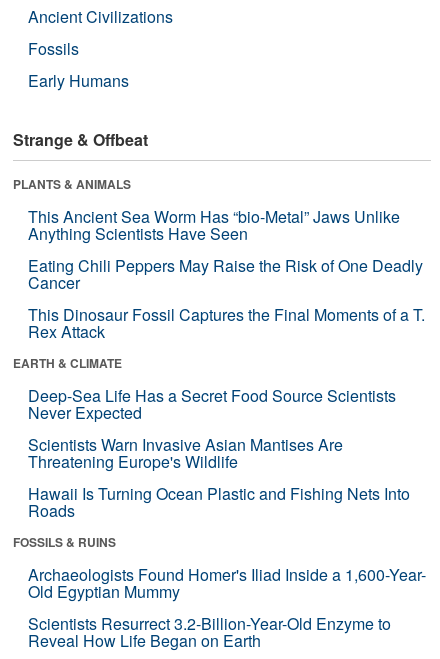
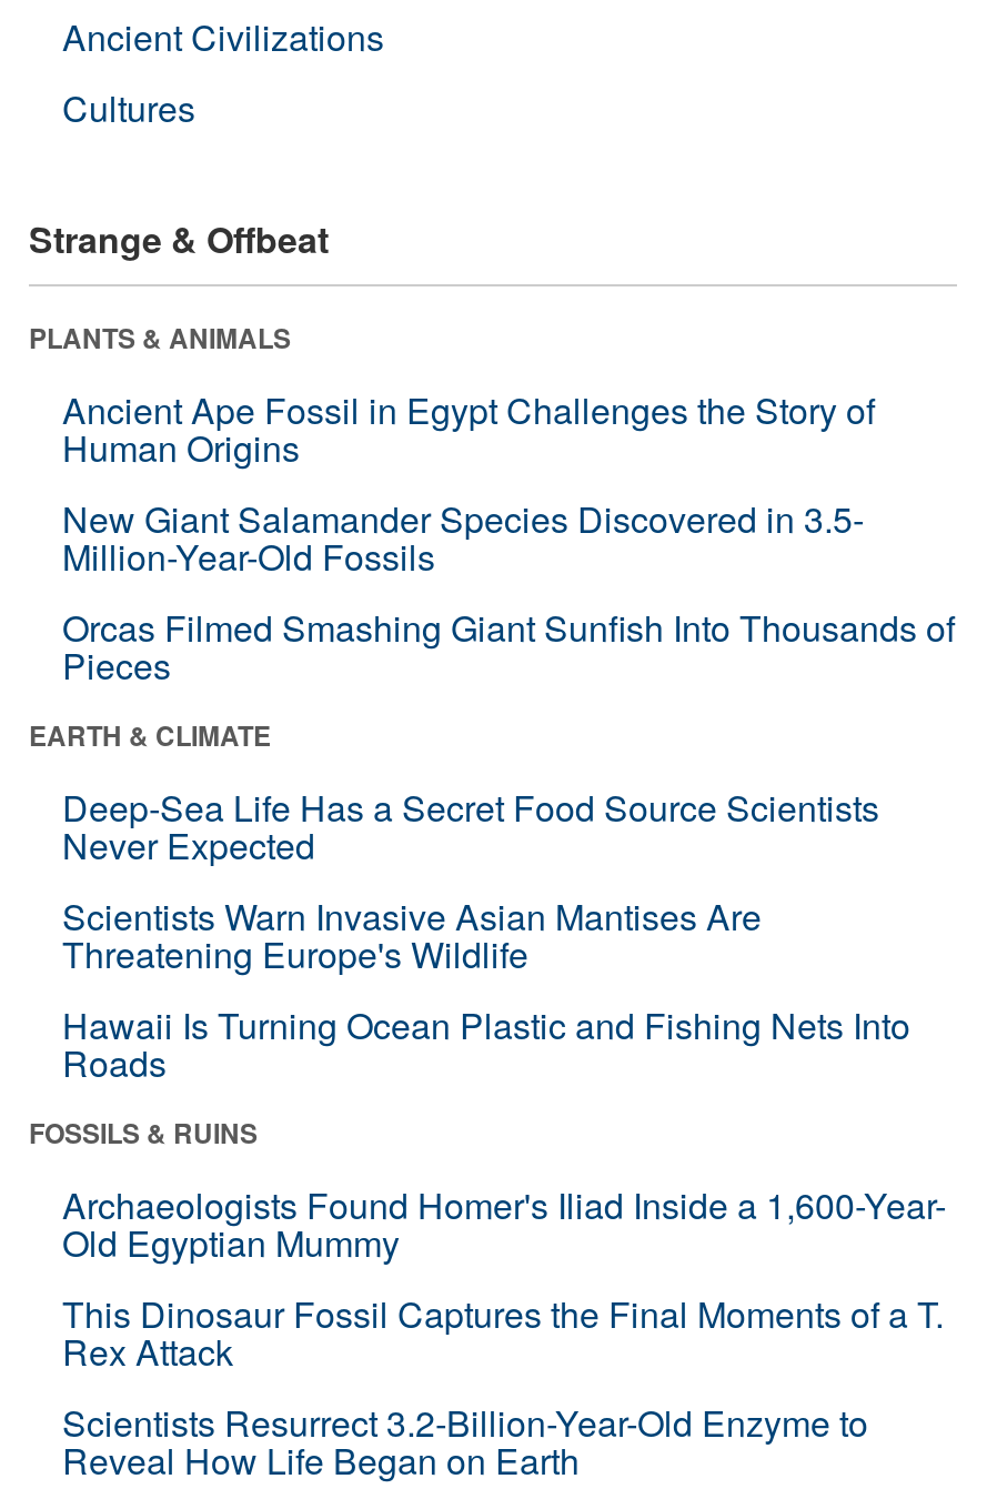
- Fossils
- Early Humans
+ Cultures

moved up: Strange & Offbeat | PLANTS & ANIMALS

- This Ancient Sea Worm Has “bio-Metal” Jaws Unlike
- Anything Scientists Have Seen
- Eating Chili Peppers May Raise the Risk of One Deadly
- Cancer
+ Ancient Ape Fossil in Egypt Challenges the Story of
+ Human Origins
+ New Giant Salamander Species Discovered in 3.5-
+ Million-Year-Old Fossils
+ Orcas Filmed Smashing Giant Sunfish Into Thousands of
+ Pieces

moved down: This Dinosaur Fossil Captures the Final Moments of a T. | Rex Attack

moved up: EARTH & CLIMATE | Deep-Sea Life Has a Secret Food Source Scientists | Never Expected | ... | Archaeologists Found Homer's Iliad Inside a 1,600-Year- | Old Egyptian Mummy
